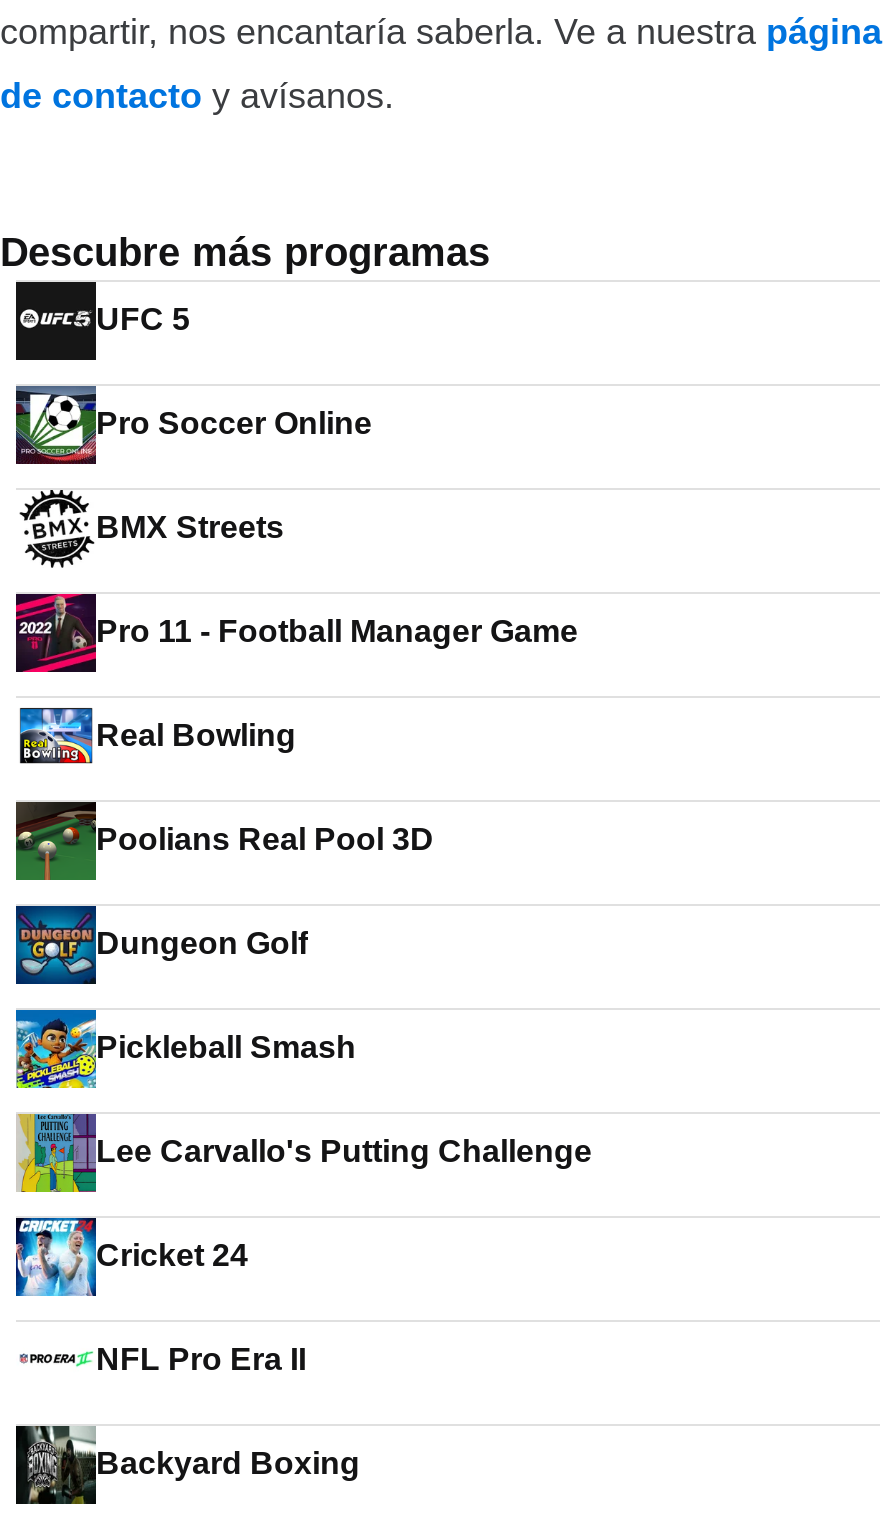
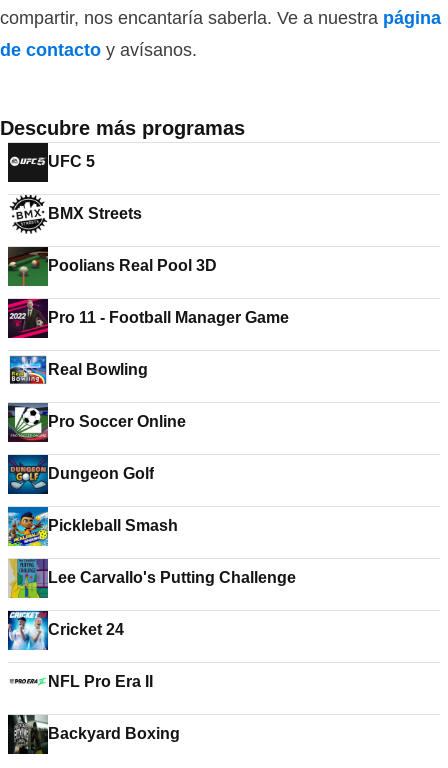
moved down: [image] | Pro Soccer Online

moved up: BMX Streets

moved up: [image] | Poolians Real Pool 3D
